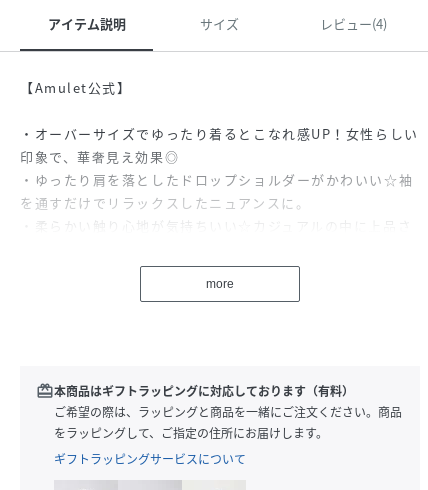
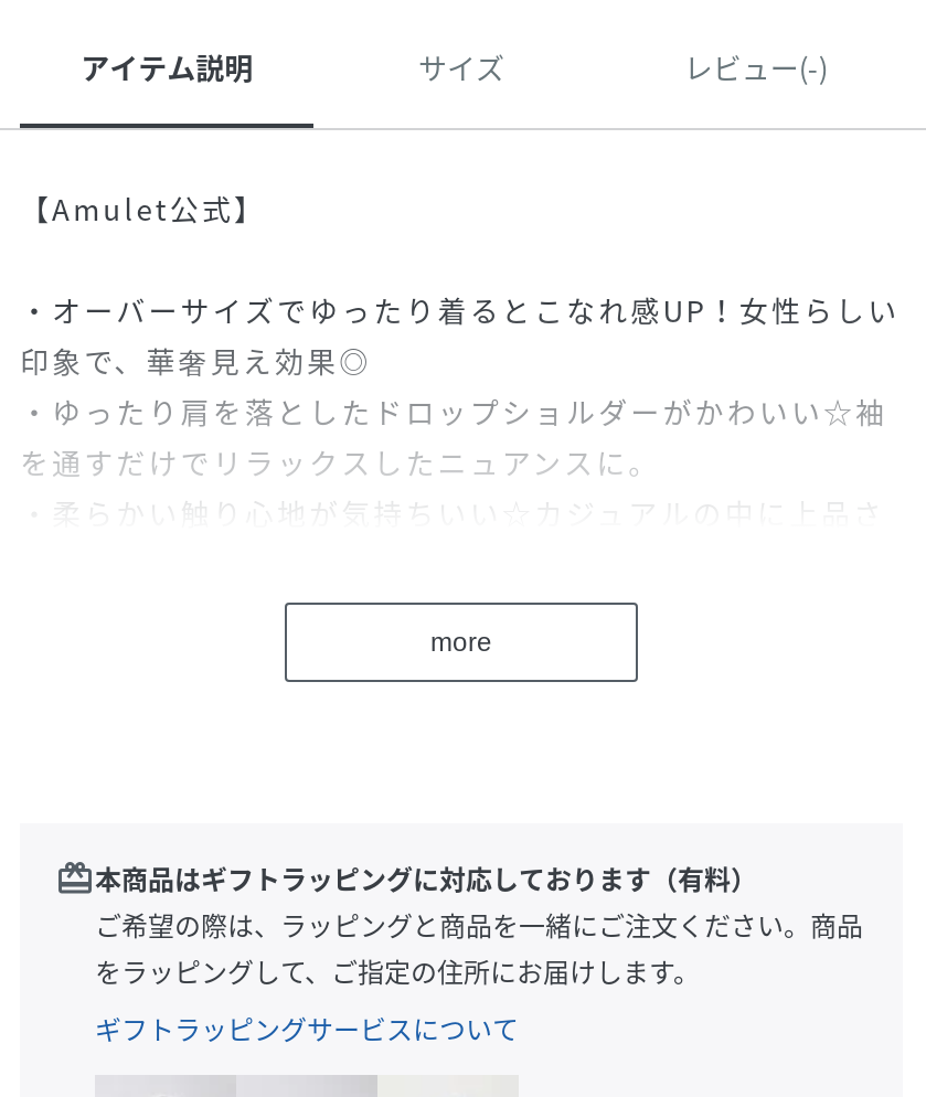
- レビュー(4)
+ レビュー(-)
